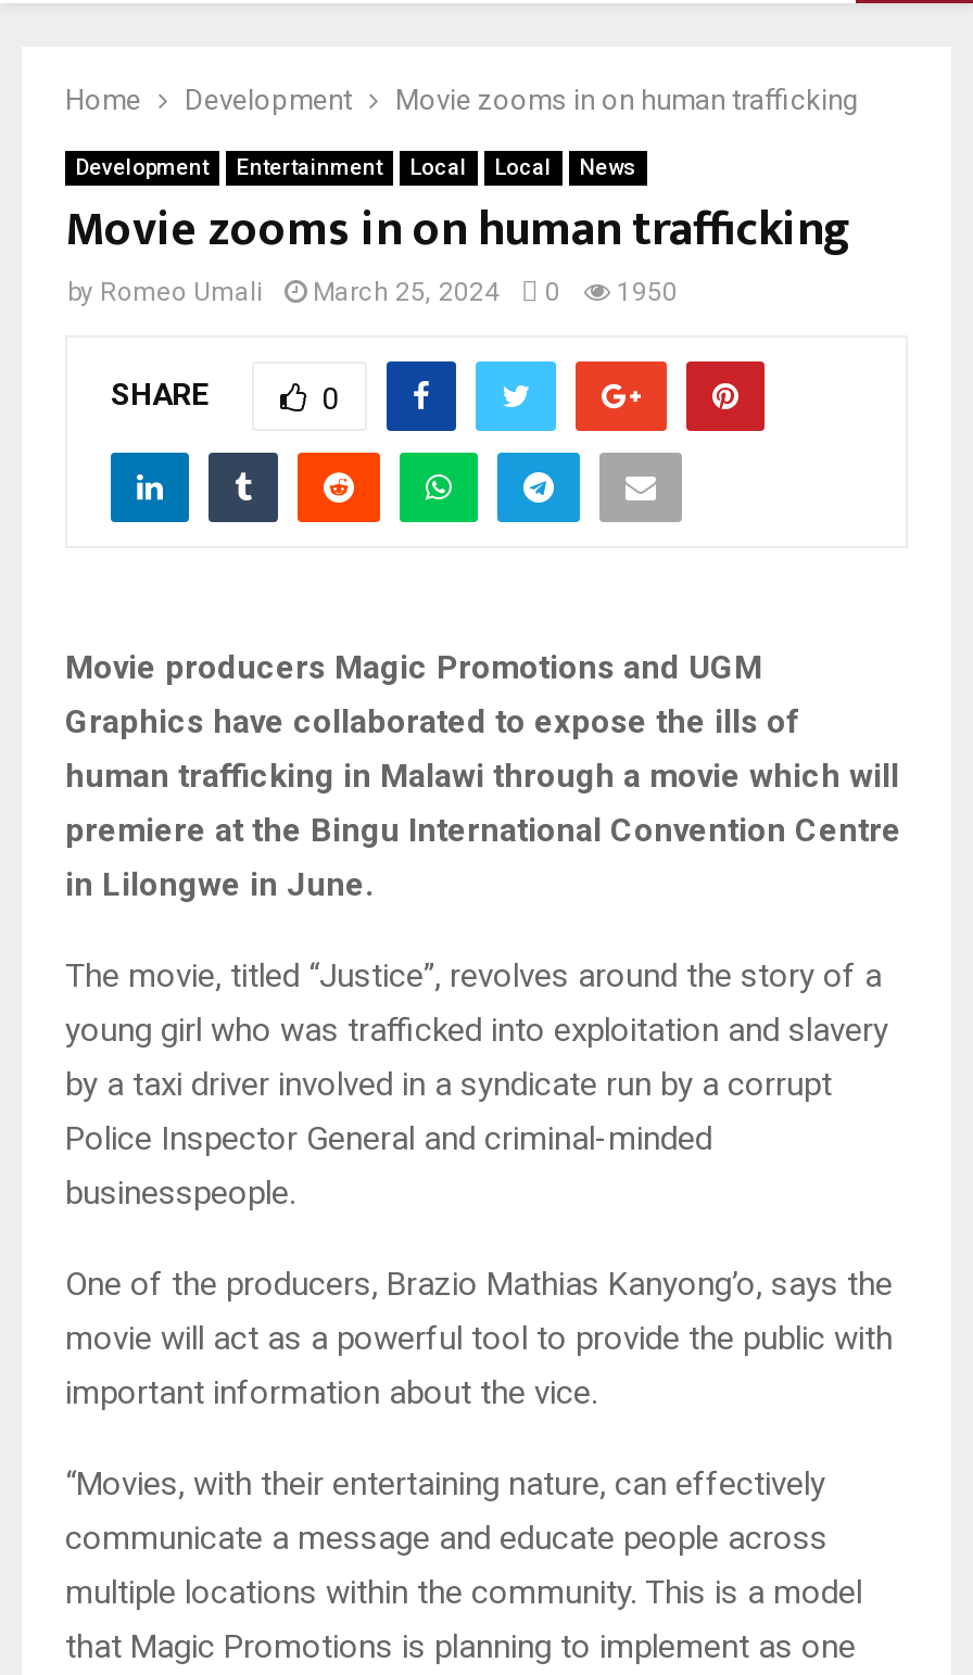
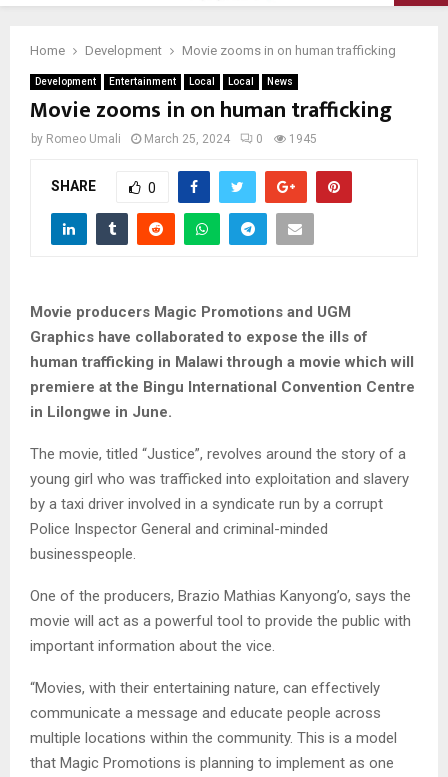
- by Romeo Umali March 25, 2024 0 1950
+ by Romeo Umali March 25, 2024 0 1945
